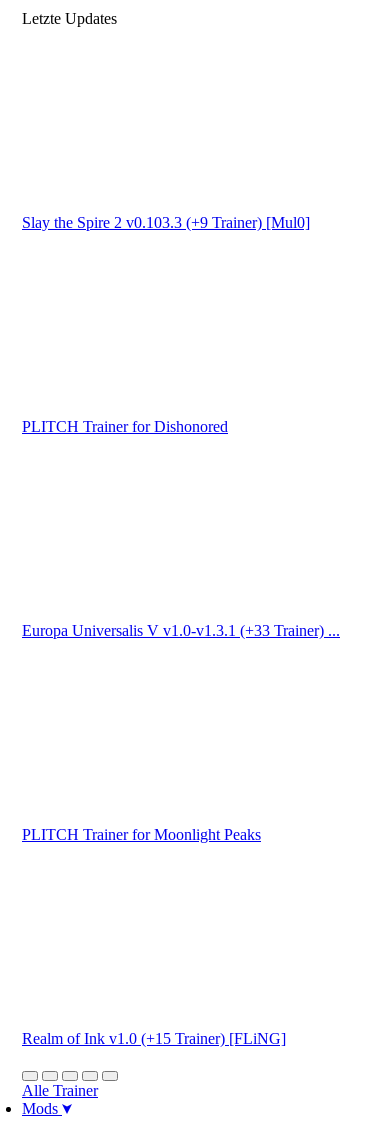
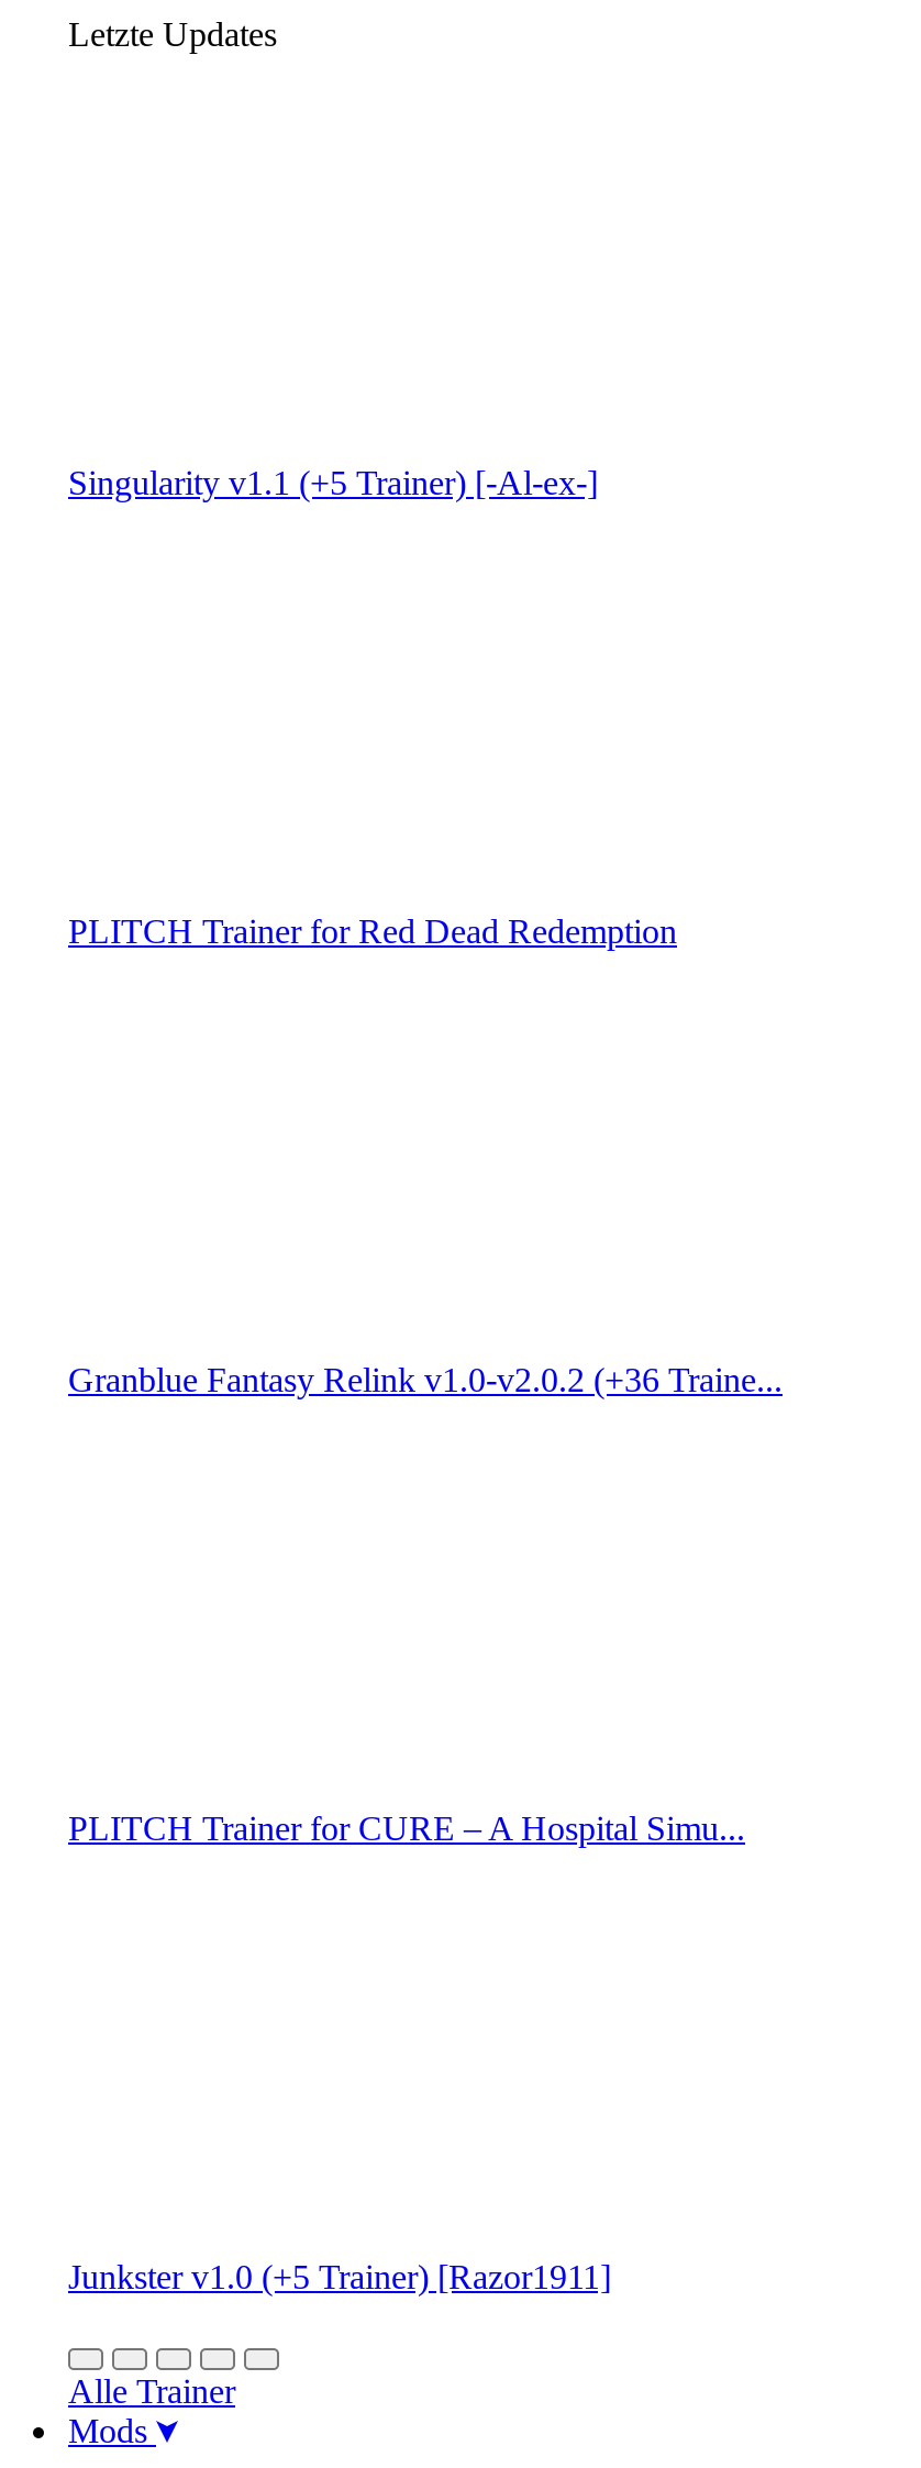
- Slay the Spire 2 v0.103.3 (+9 Trainer) [Mul0]
+ Singularity v1.1 (+5 Trainer) [-Al-ex-]

- PLITCH Trainer for Dishonored
+ PLITCH Trainer for Red Dead Redemption

- Europa Universalis V v1.0-v1.3.1 (+33 Trainer) ...
+ Granblue Fantasy Relink v1.0-v2.0.2 (+36 Traine...

- PLITCH Trainer for Moonlight Peaks
+ PLITCH Trainer for CURE – A Hospital Simu...

- Realm of Ink v1.0 (+15 Trainer) [FLiNG]
+ Junkster v1.0 (+5 Trainer) [Razor1911]
